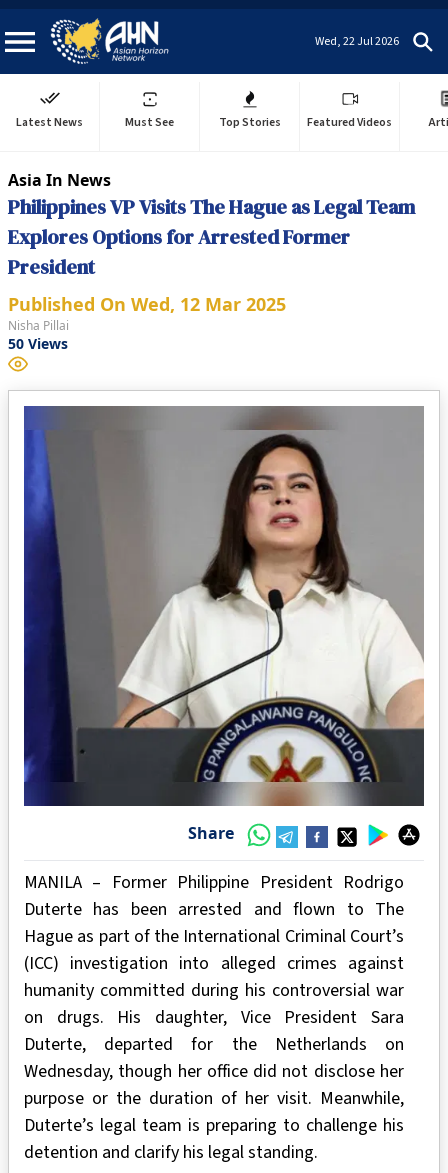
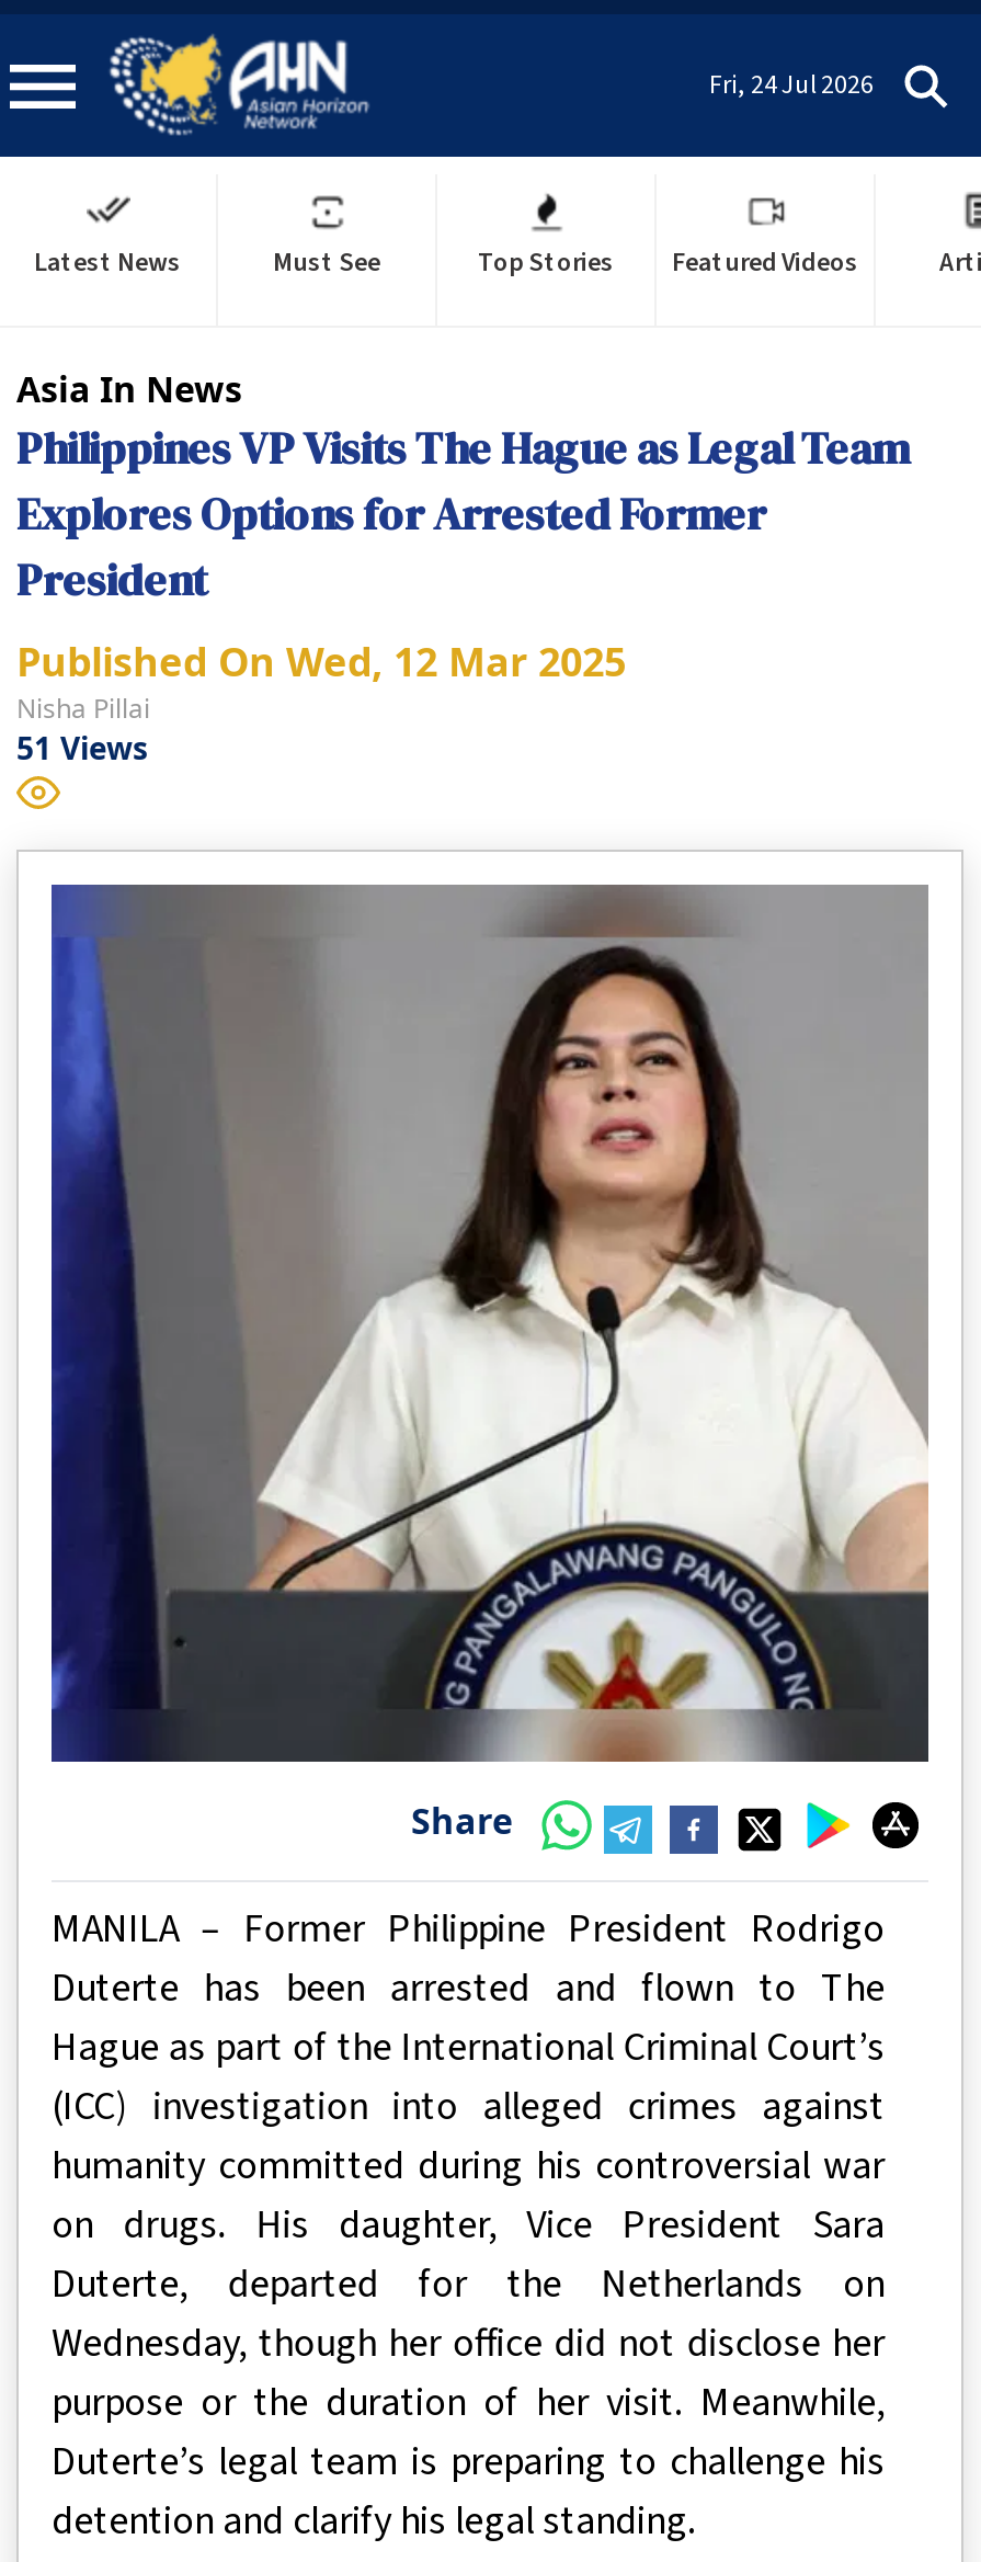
- Wed, 22 Jul 2026
+ Fri, 24 Jul 2026

- 50 Views
+ 51 Views
